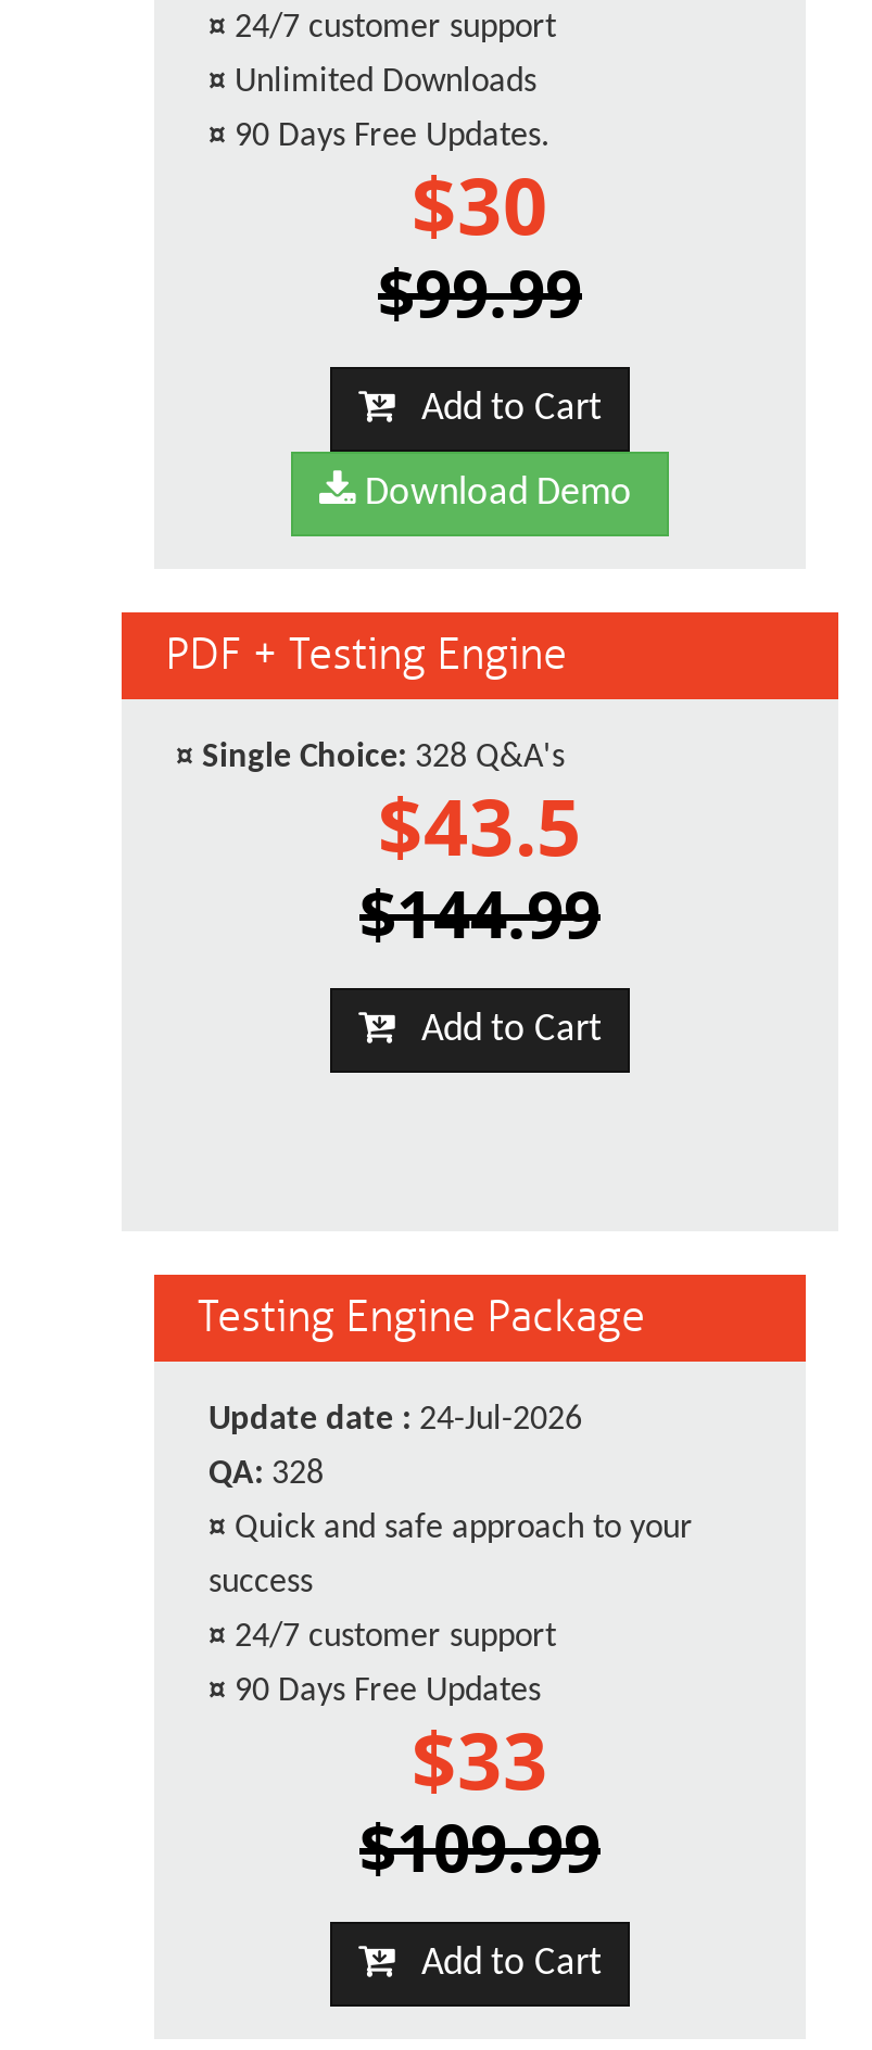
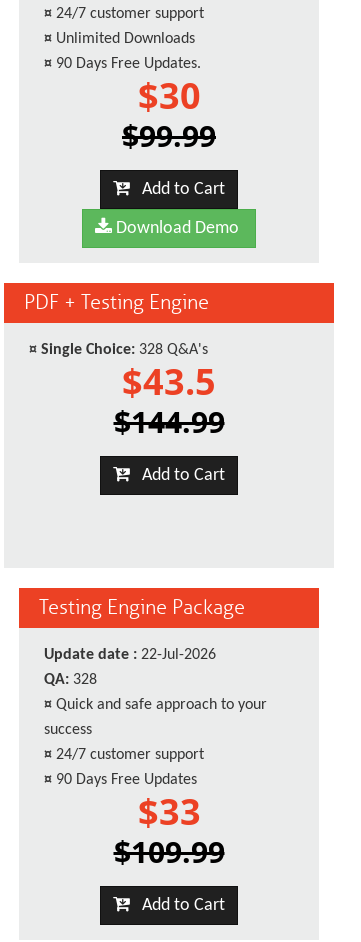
- Update date : 24-Jul-2026
+ Update date : 22-Jul-2026
